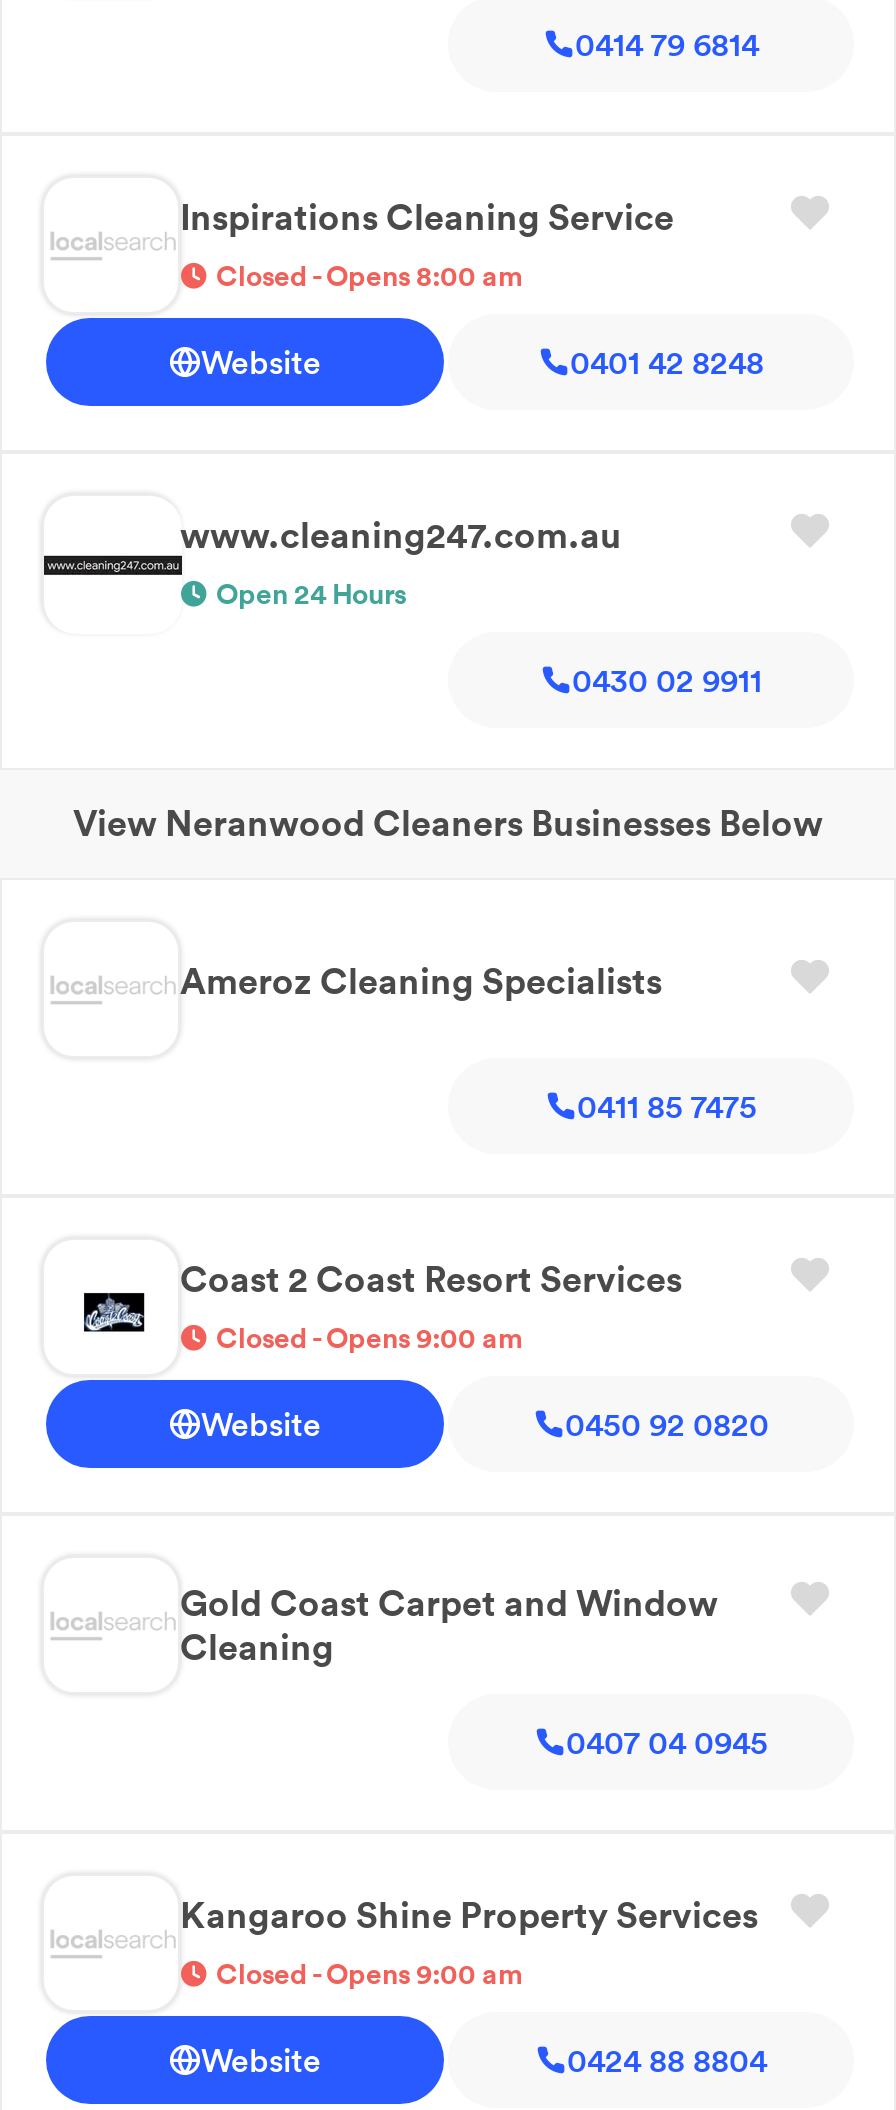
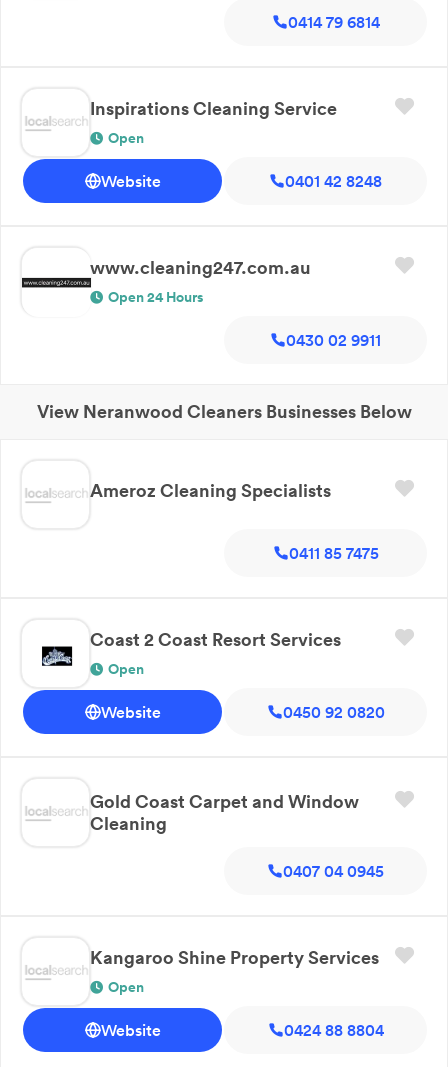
- Closed - Opens 8:00 am
+ Open

- Closed - Opens 9:00 am
+ Open

- Closed - Opens 9:00 am
+ Open
